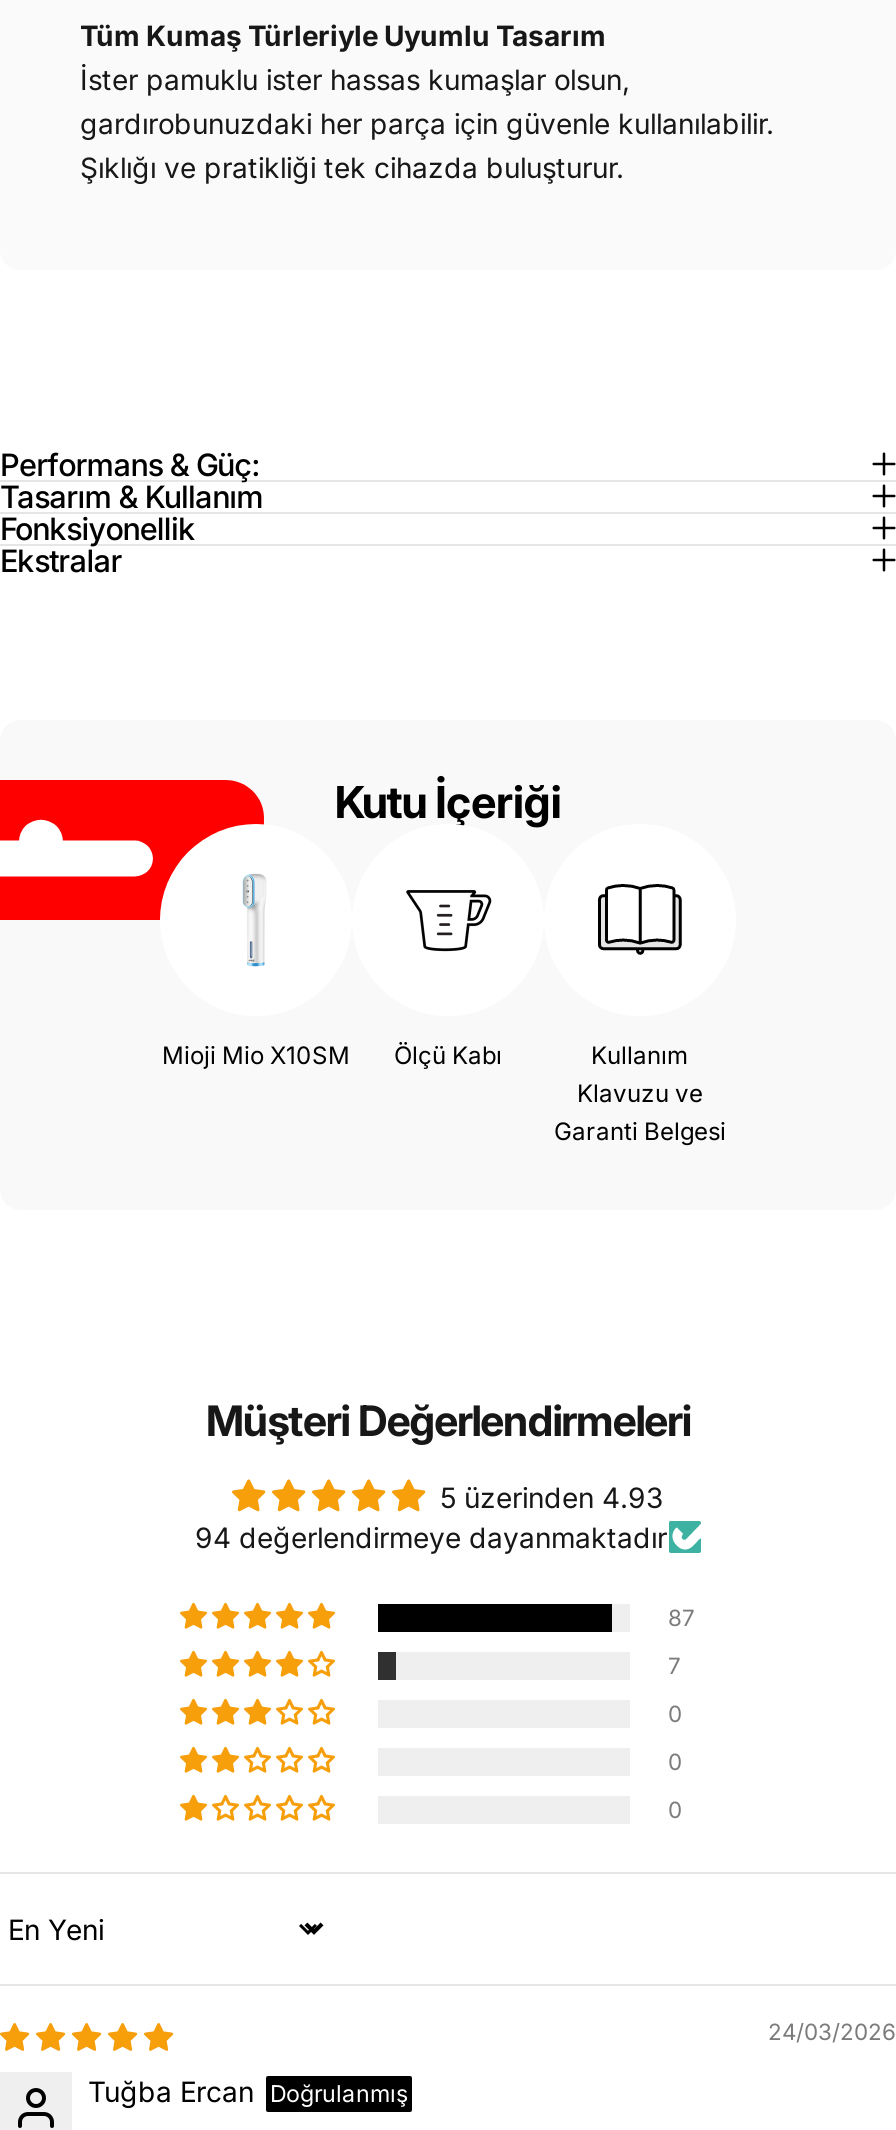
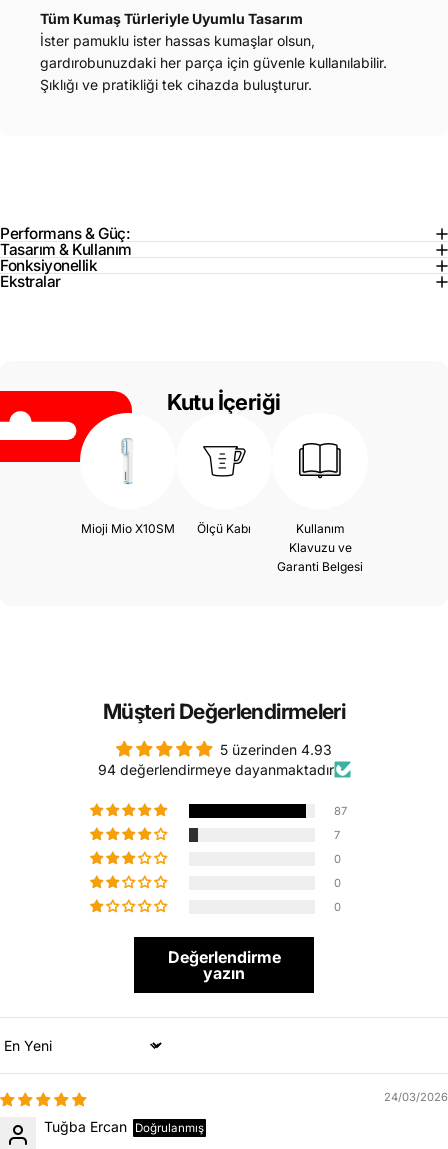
+ Değerlendirme
+ yazın
